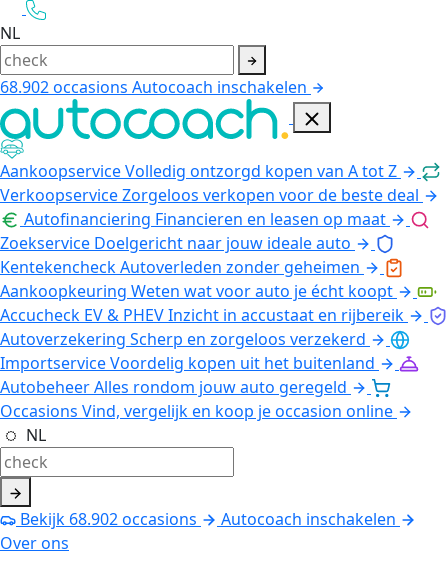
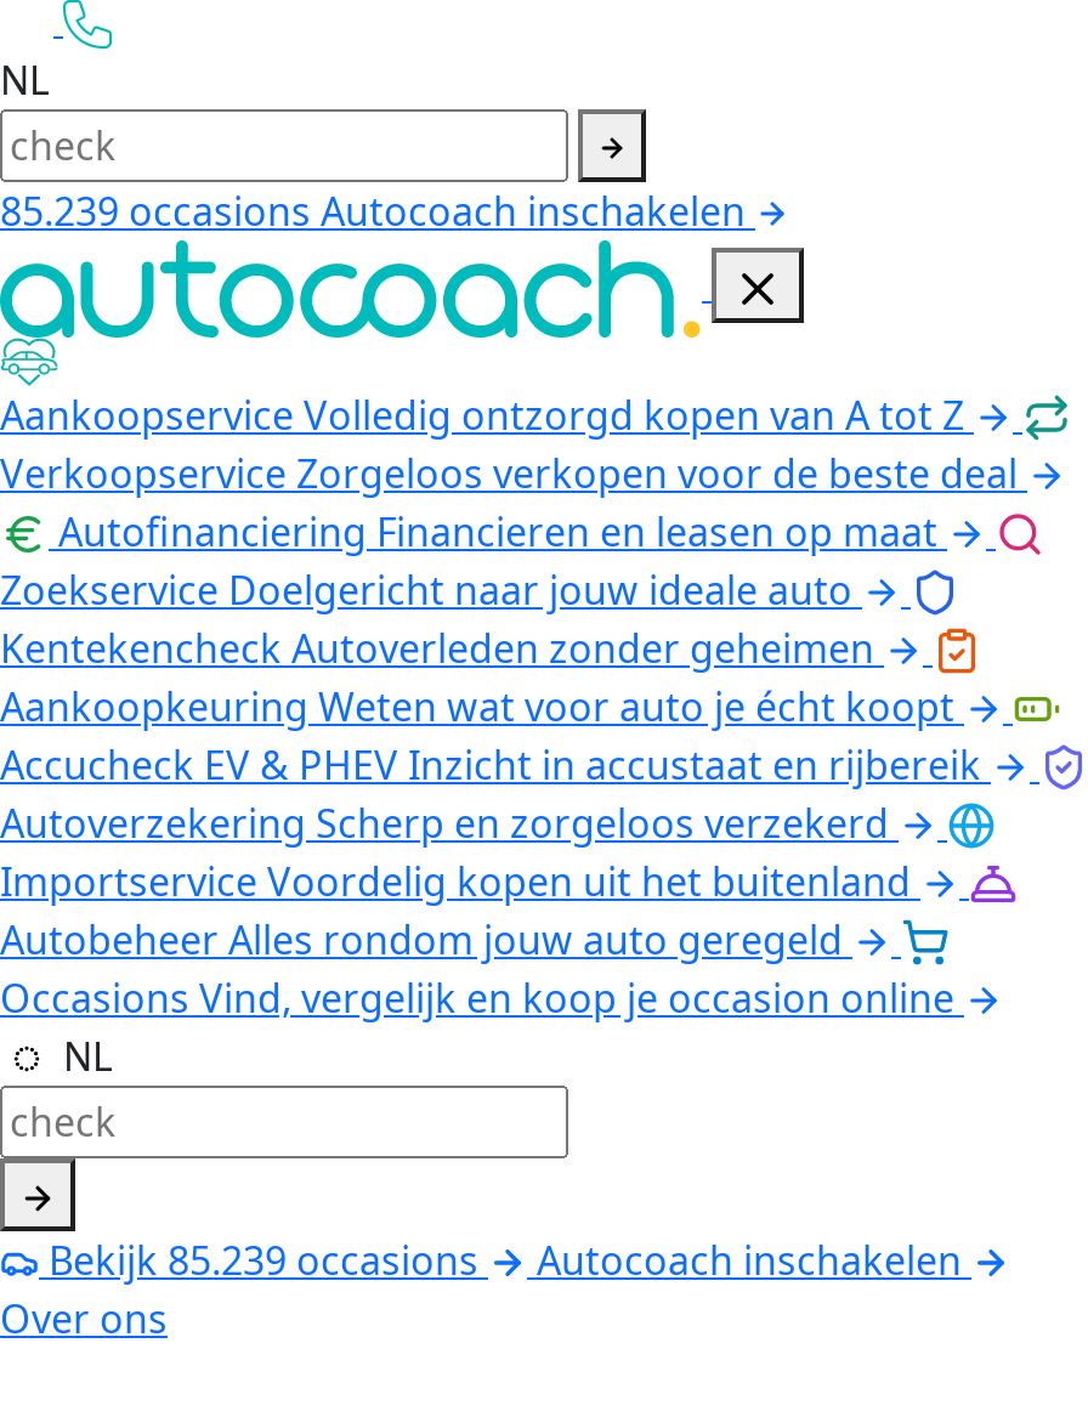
- 68.902 occasions Autocoach inschakelen
+ 85.239 occasions Autocoach inschakelen

- Bekijk 68.902 occasions
+ Bekijk 85.239 occasions
